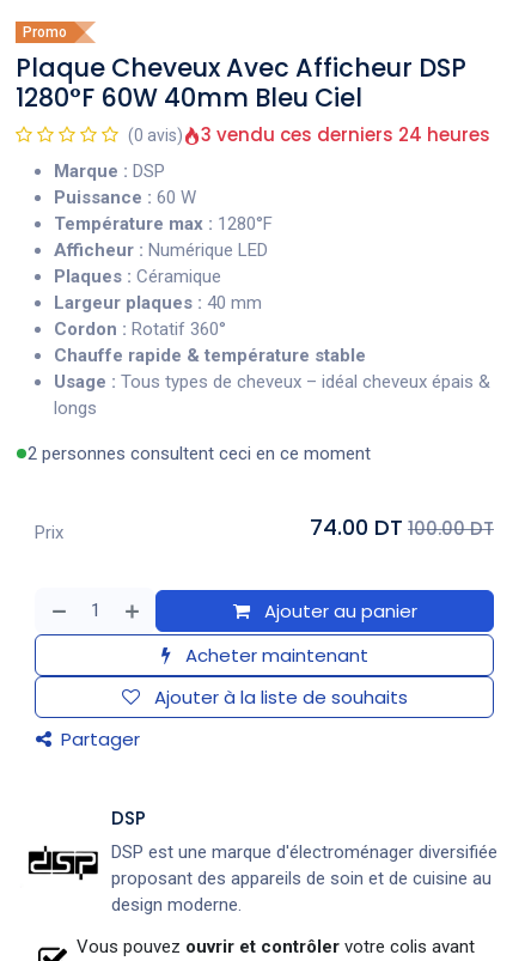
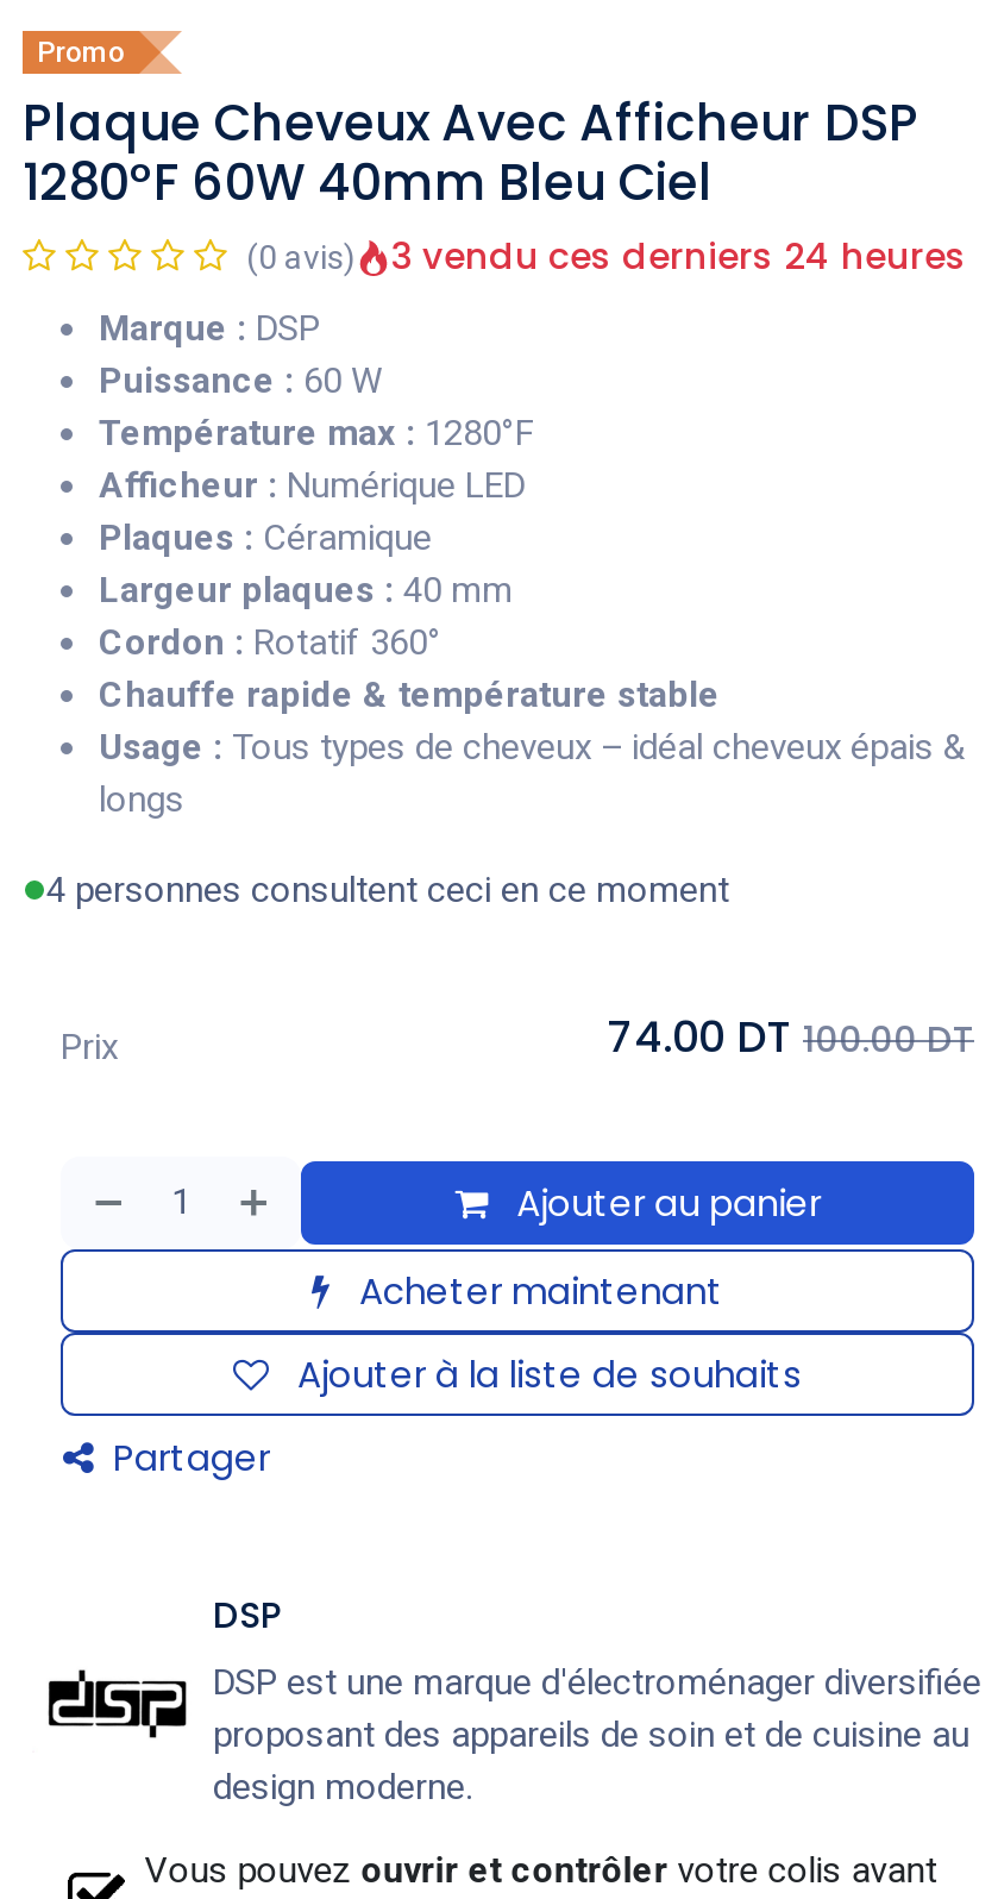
- 2 personnes consultent ceci en ce moment
+ 4 personnes consultent ceci en ce moment
